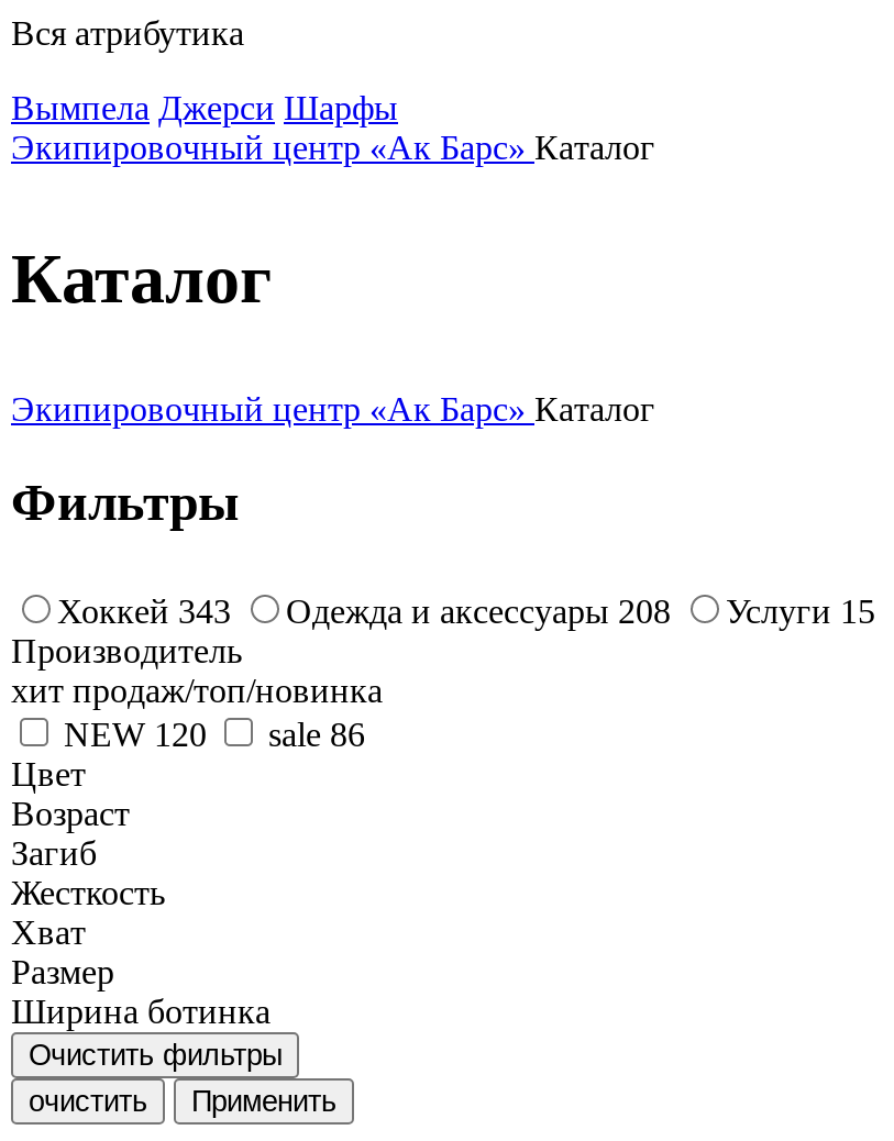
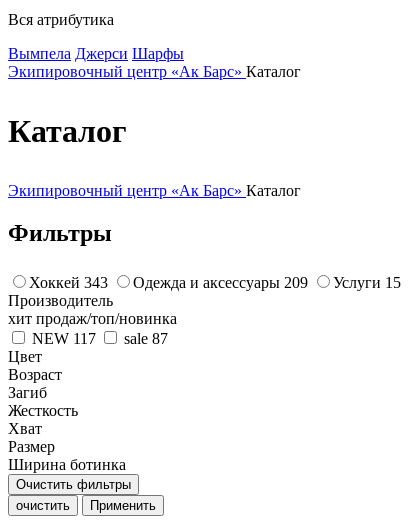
- Одежда и аксессуары 208
+ Одежда и аксессуары 209

- NEW 120
+ NEW 117

- sale 86
+ sale 87
